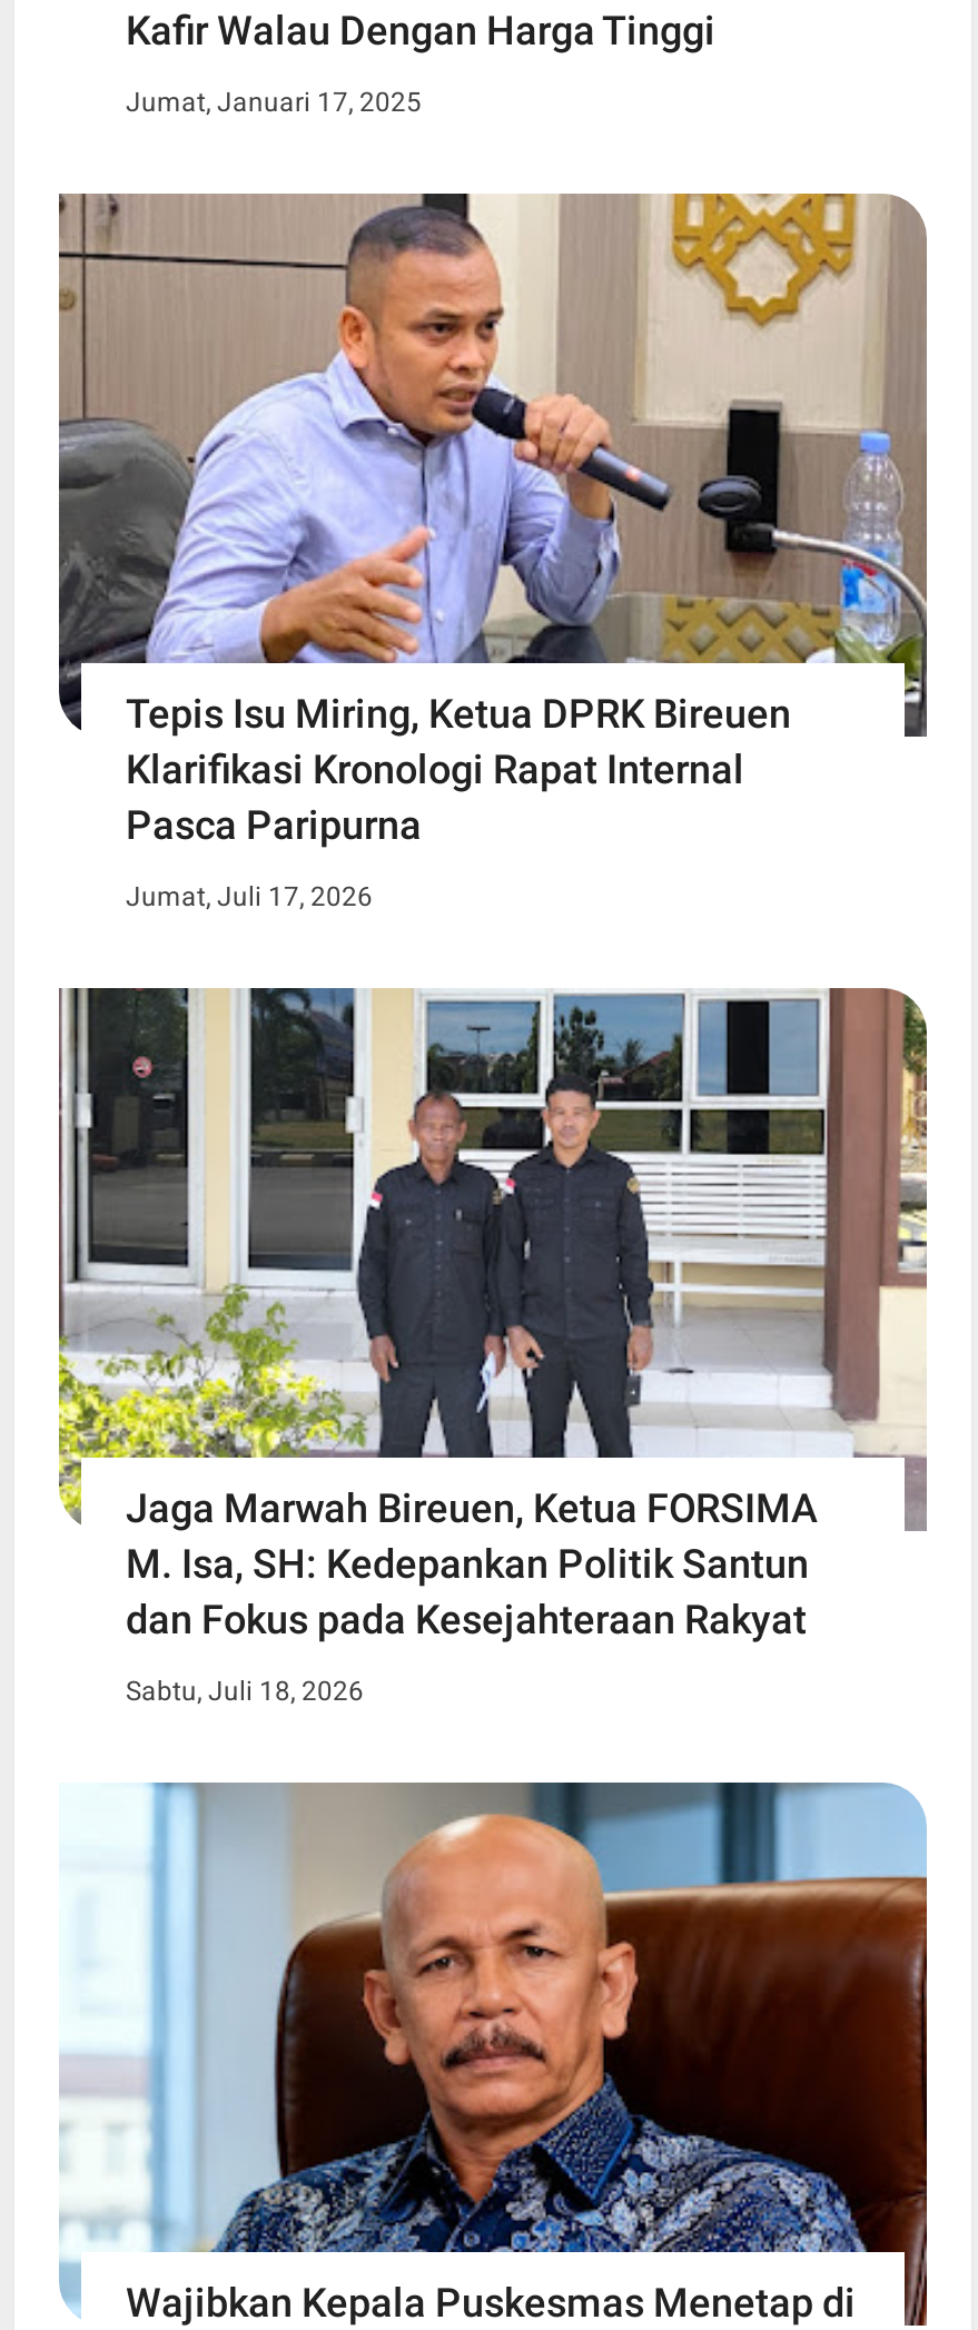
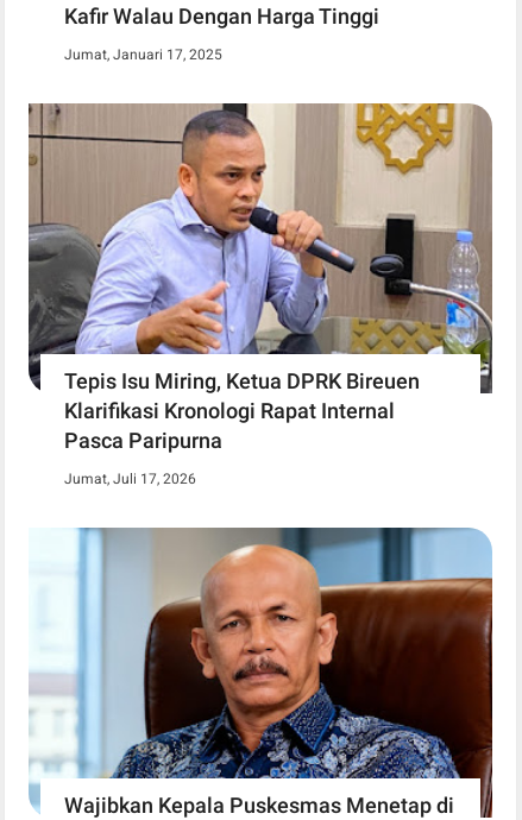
- [image]
- Jaga Marwah Bireuen, Ketua FORSIMA
- M. Isa, SH: Kedepankan Politik Santun
- dan Fokus pada Kesejahteraan Rakyat
- Sabtu, Juli 18, 2026
